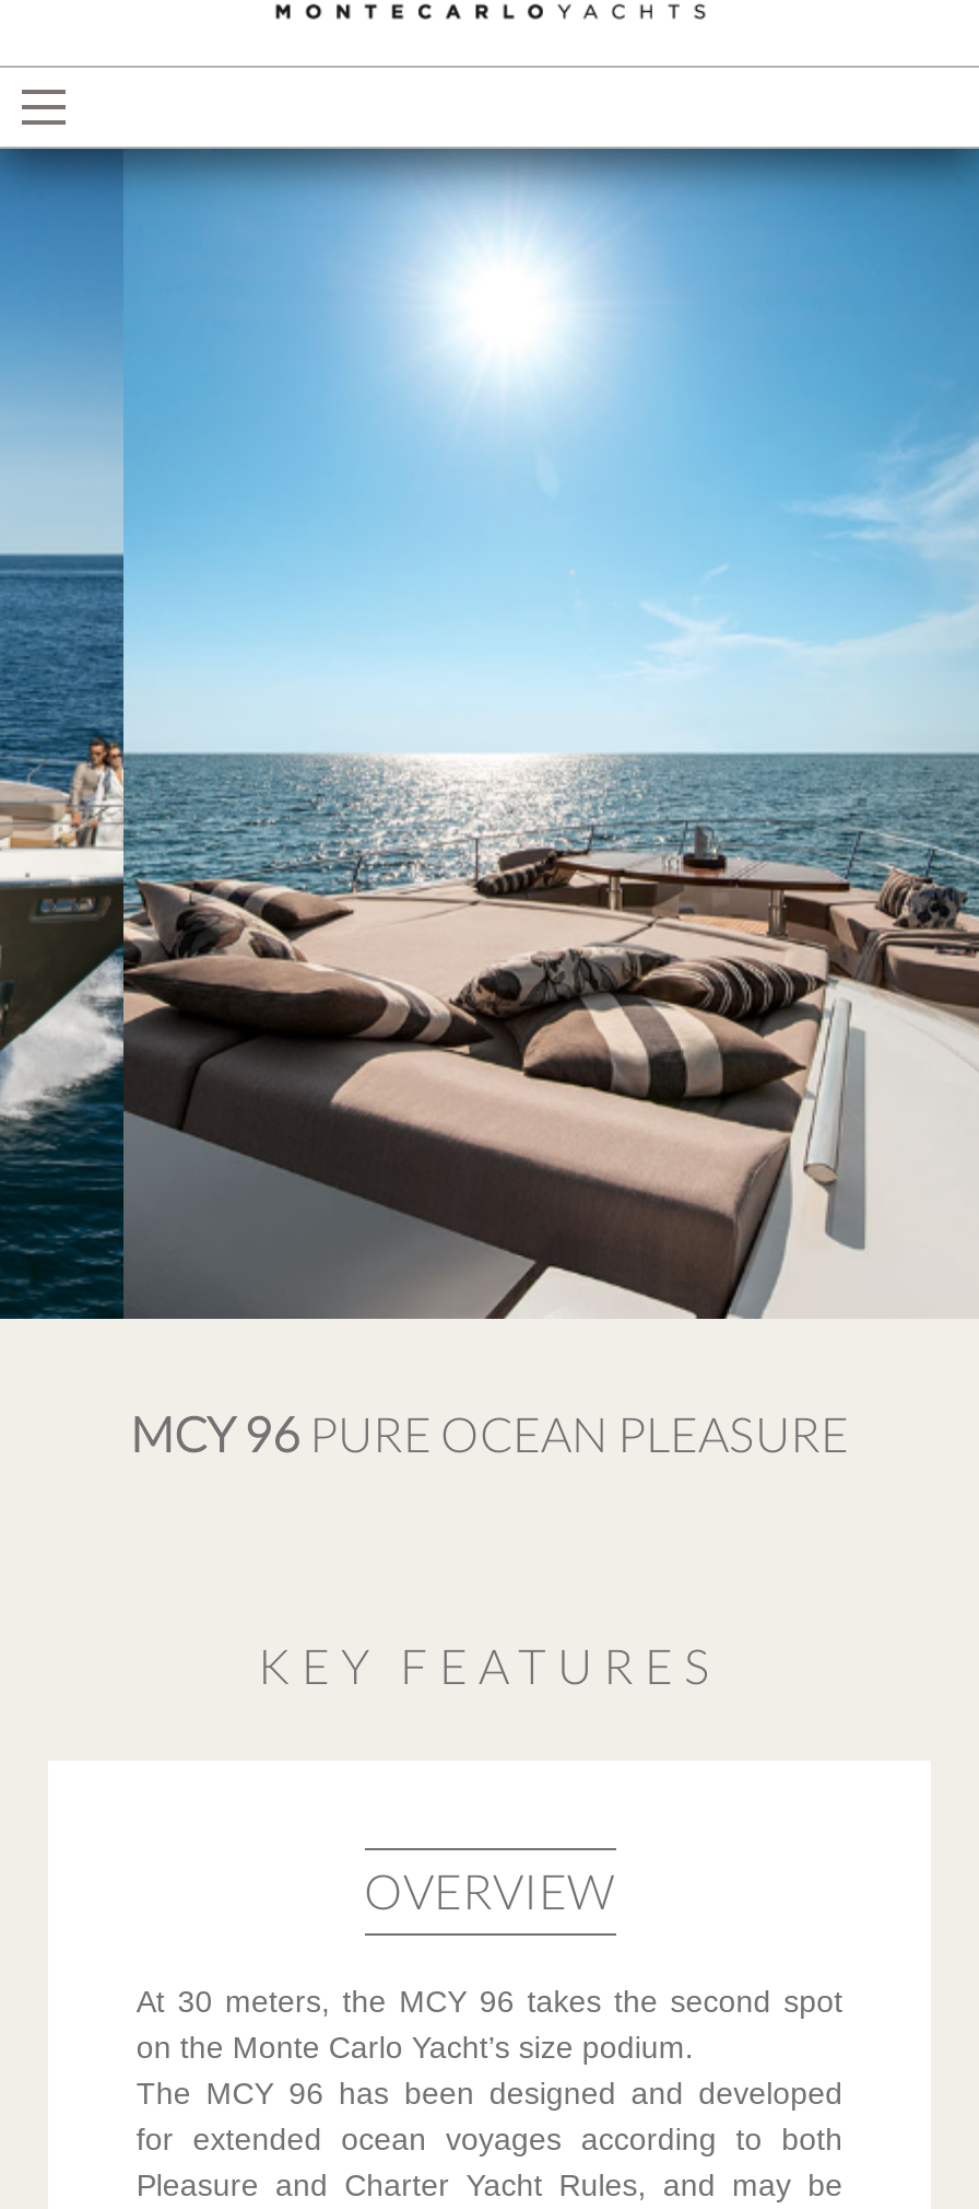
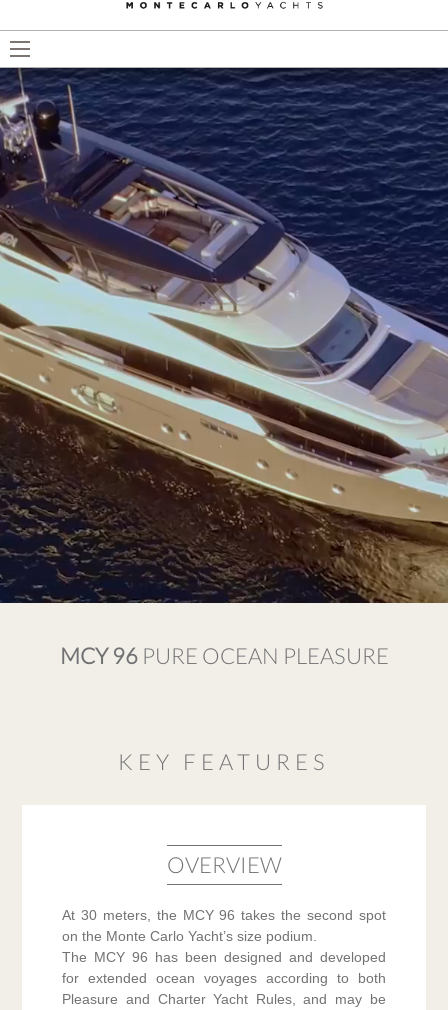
- [image]
+ [image]
